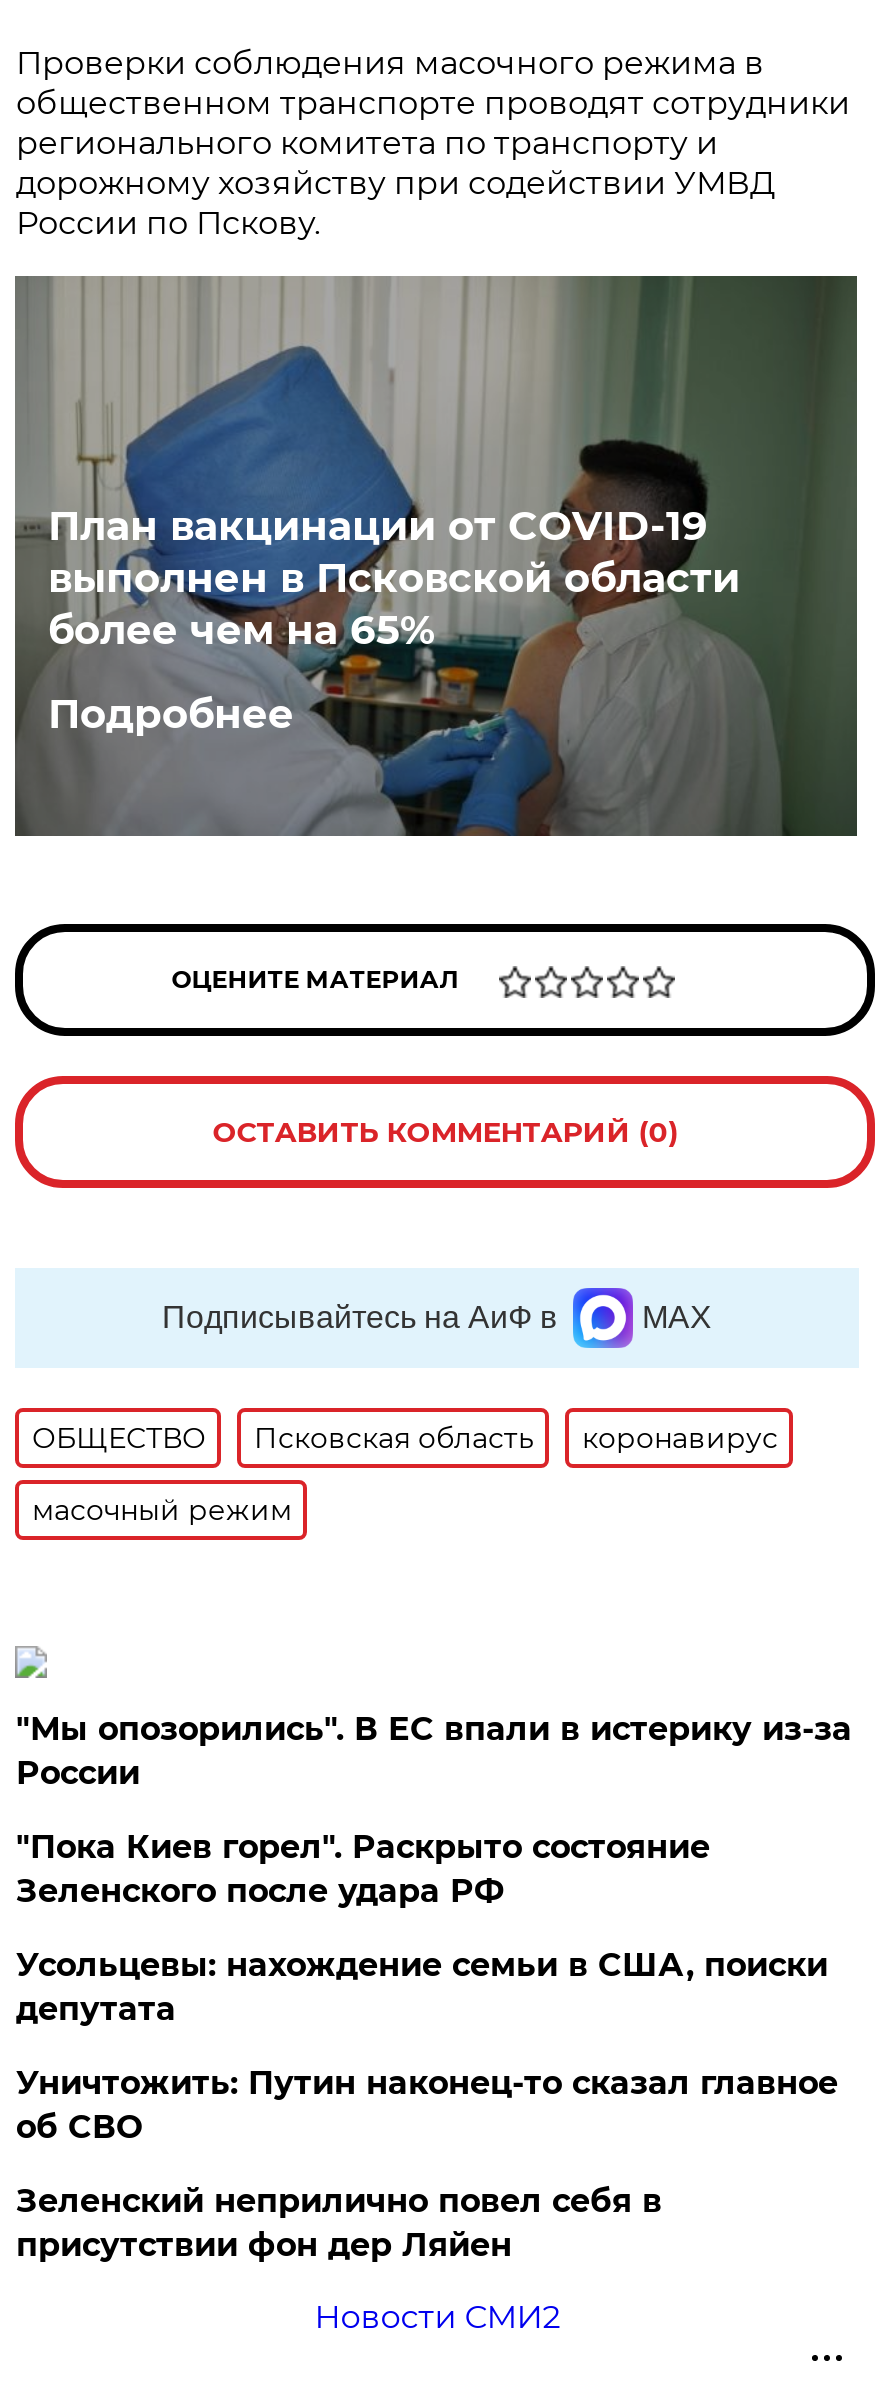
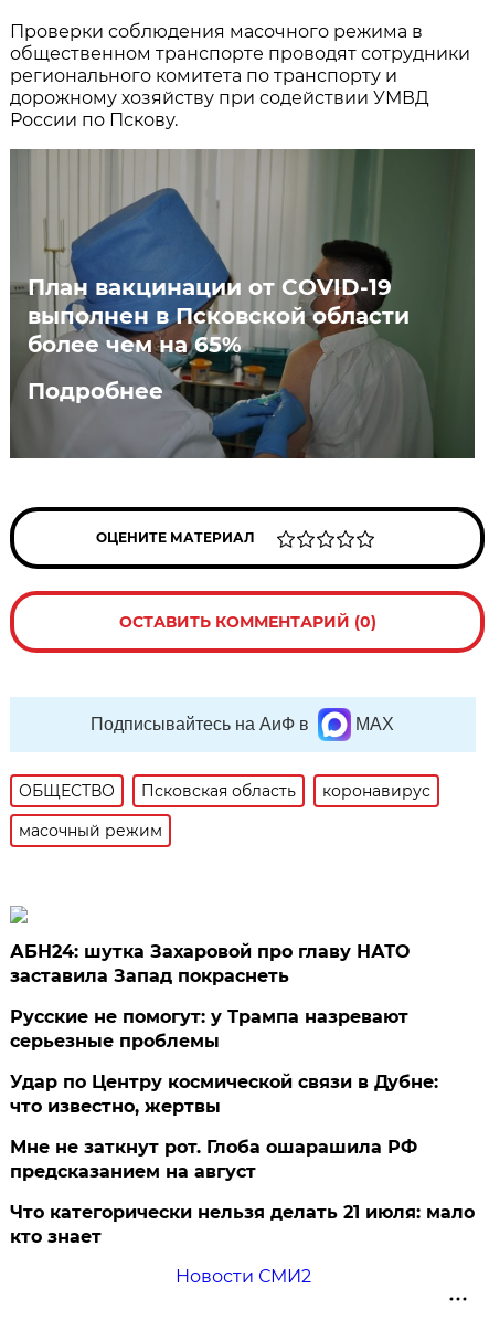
- "Мы опозорились". В ЕС впали в истерику из-за
- России
+ АБН24: шутка Захаровой про главу НАТО
+ заставила Запад покраснеть

- "Пока Киев горел". Раскрыто состояние
- Зеленского после удара РФ
+ Русские не помогут: у Трампа назревают
+ серьезные проблемы

- Усольцевы: нахождение семьи в США, поиски
- депутата
+ Удар по Центру космической связи в Дубне:
+ что известно, жертвы

- Уничтожить: Путин наконец-то сказал главное
- об СВО
+ Мне не заткнут рот. Глоба ошарашила РФ
+ предсказанием на август

- Зеленский неприлично повел cебя в
- присутствии фон дер Ляйен
+ Что категорически нельзя делать 21 июля: мало
+ кто знает
